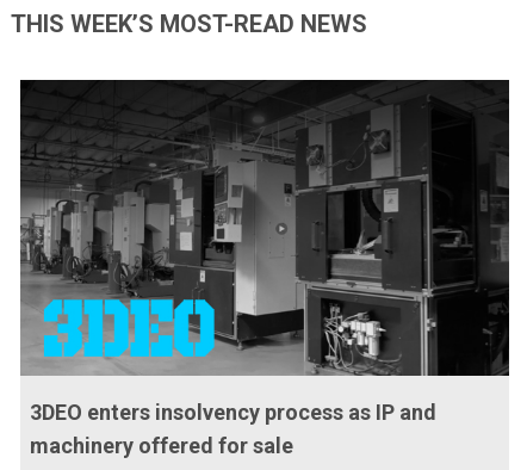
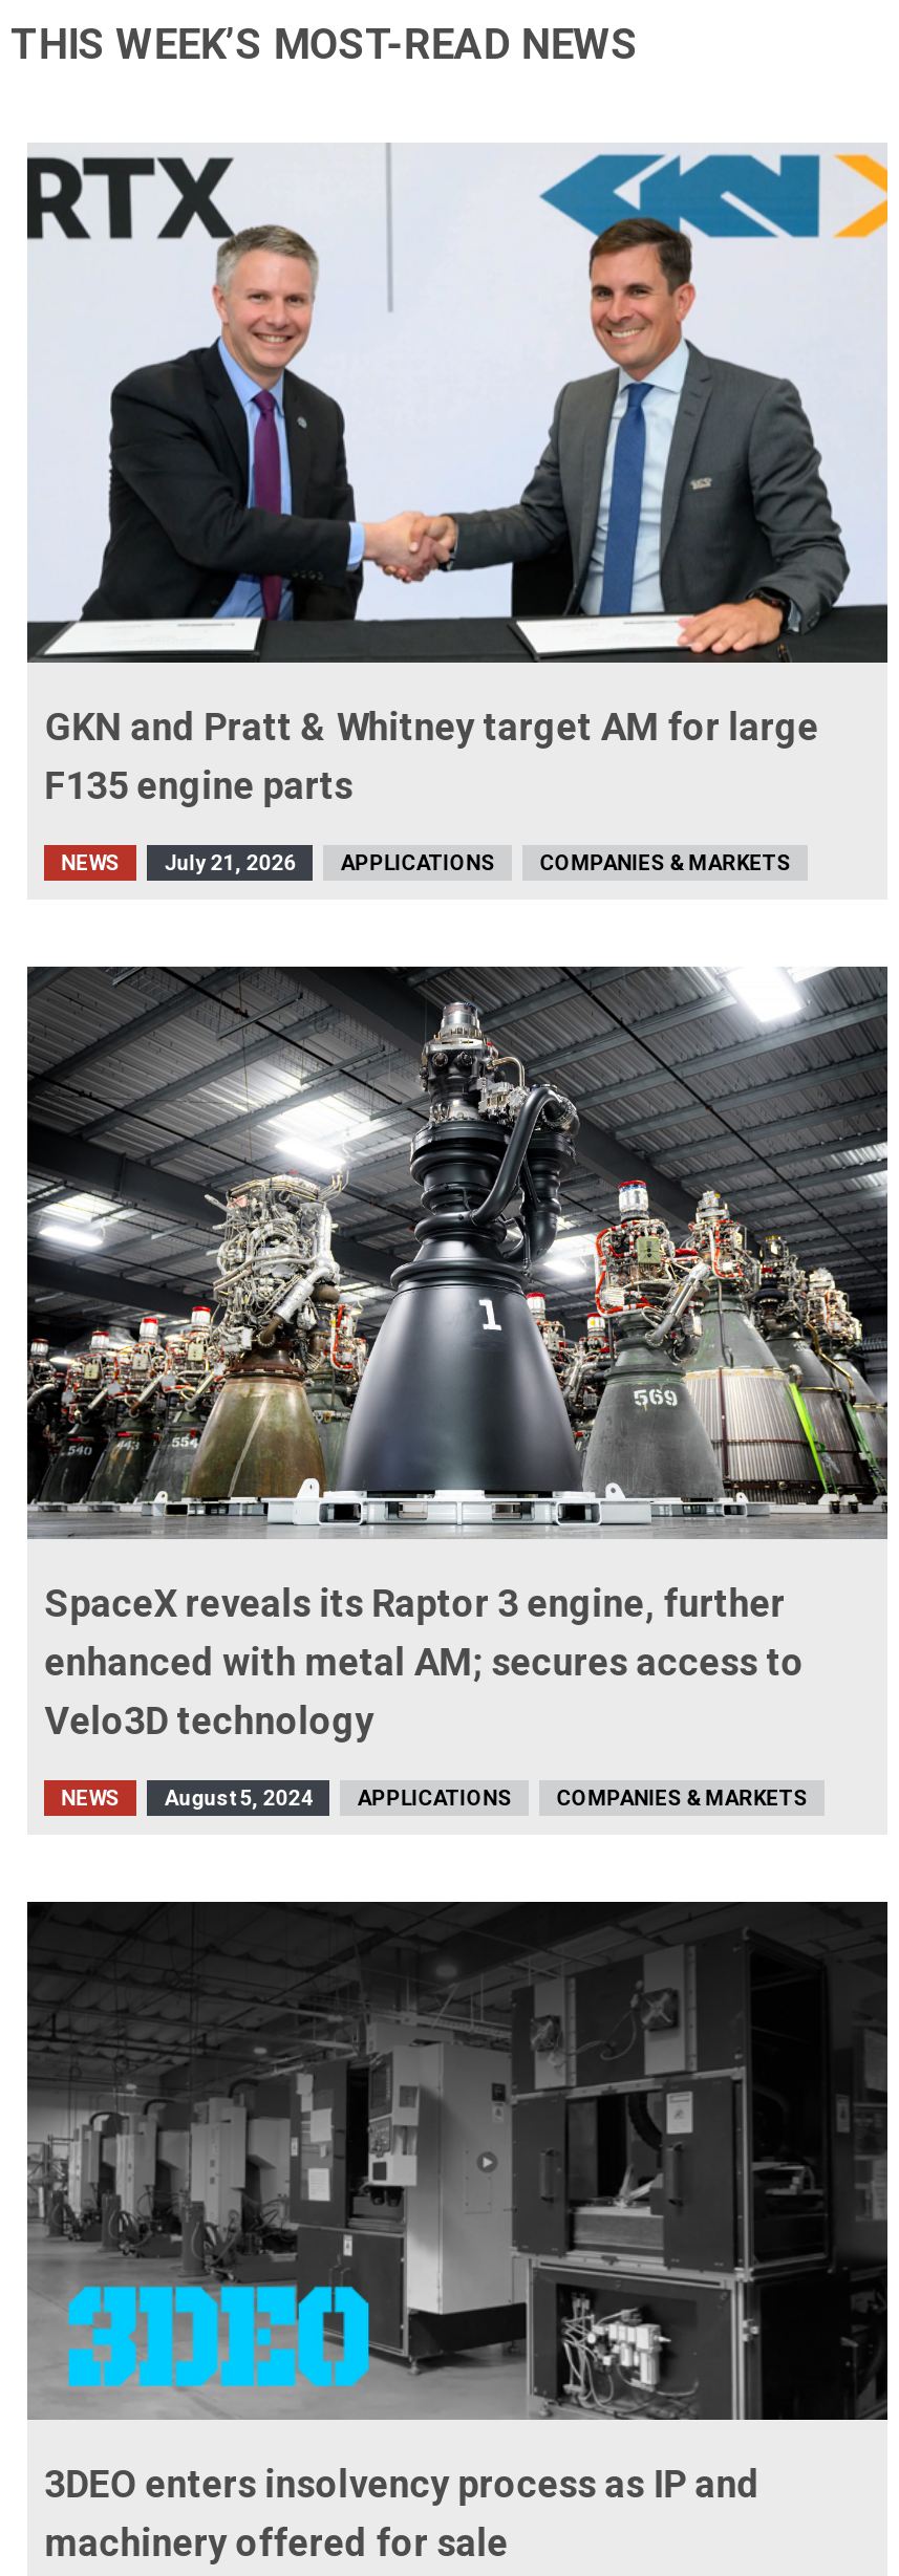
+ [image]
+ SpaceX reveals its Raptor 3 engine, further
+ enhanced with metal AM; secures access to
+ Velo3D technology
+ APPLICATIONS
+ COMPANIES & MARKETS
+ NEWS
+ August 5, 2024

+ [image]
+ GKN and Pratt & Whitney target AM for large
+ F135 engine parts
+ APPLICATIONS
+ COMPANIES & MARKETS
+ NEWS
+ July 21, 2026
